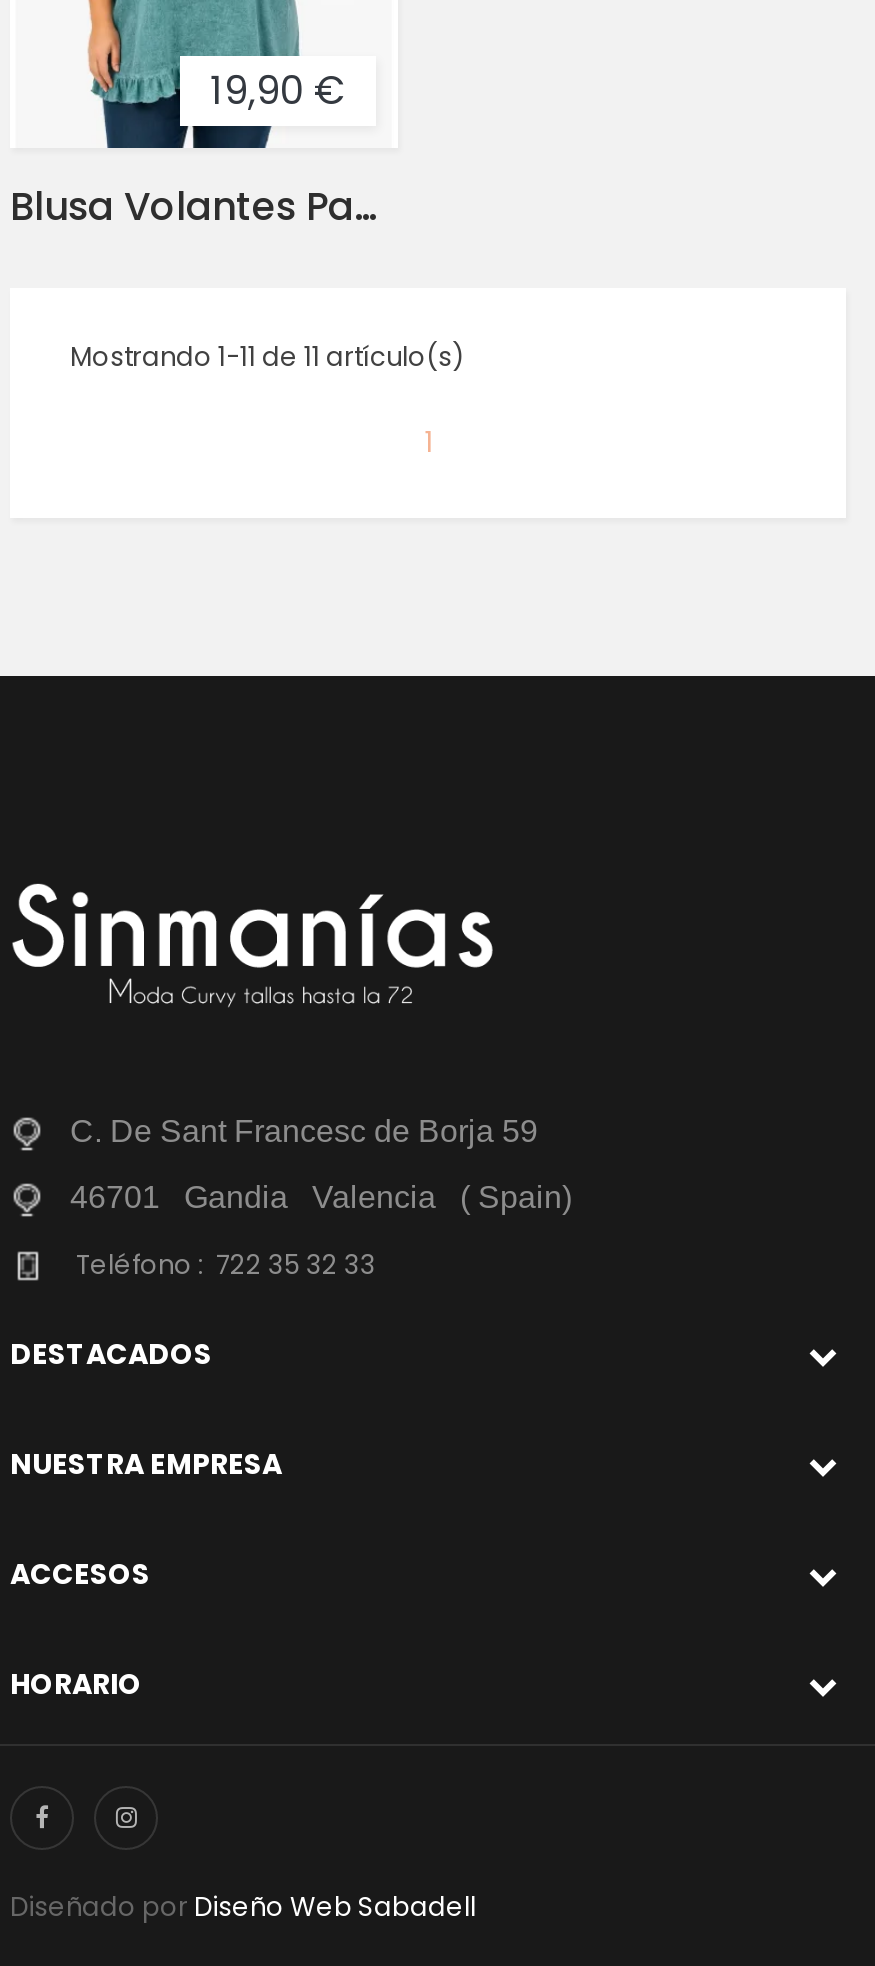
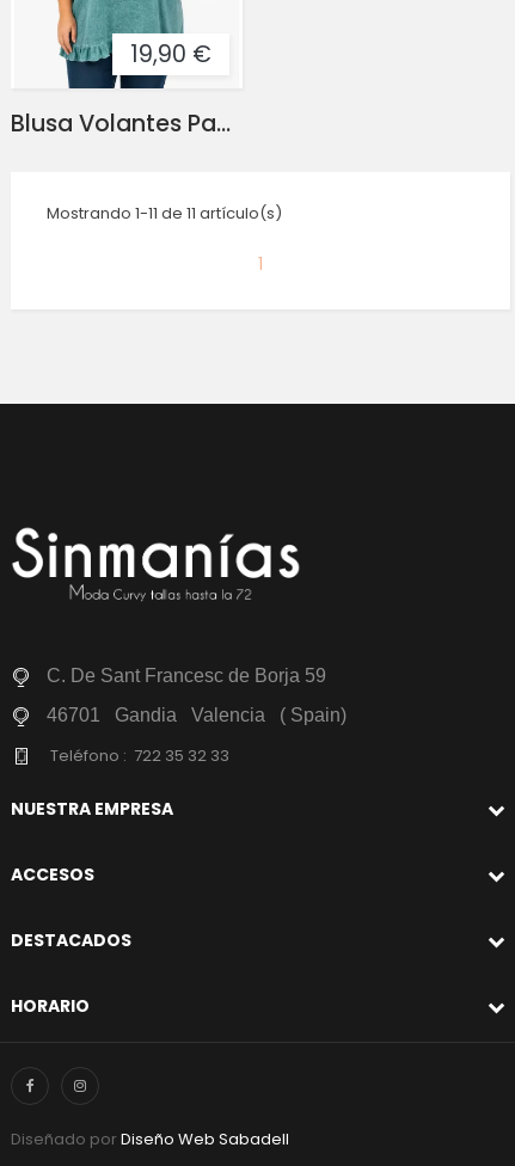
moved down: DESTACADOS

moved up: NUESTRA EMPRESA | ACCESOS
